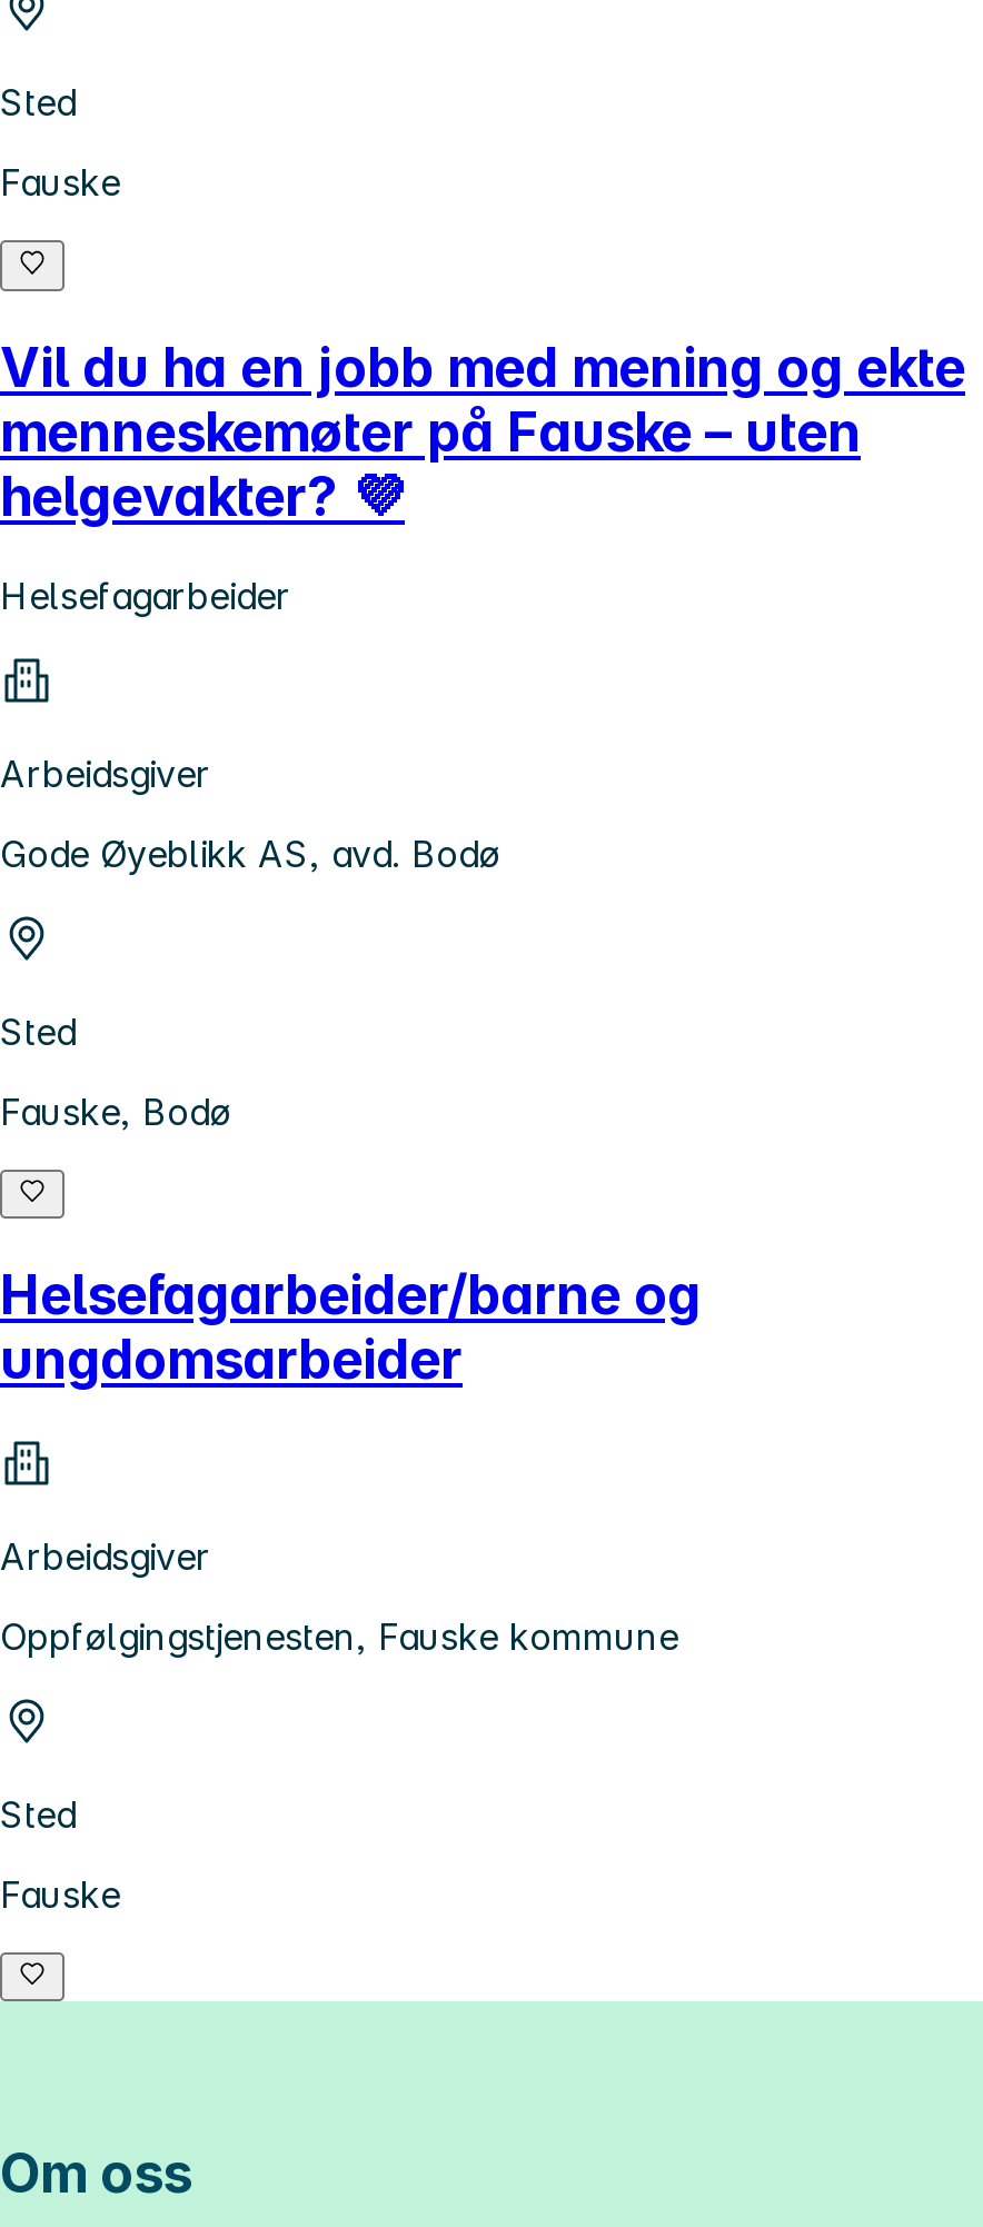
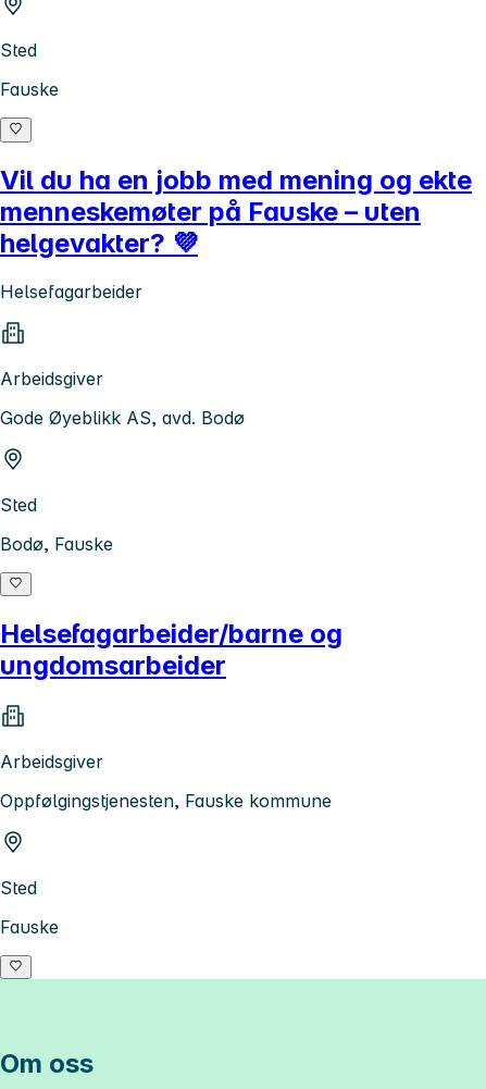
- Fauske, Bodø
+ Bodø, Fauske
